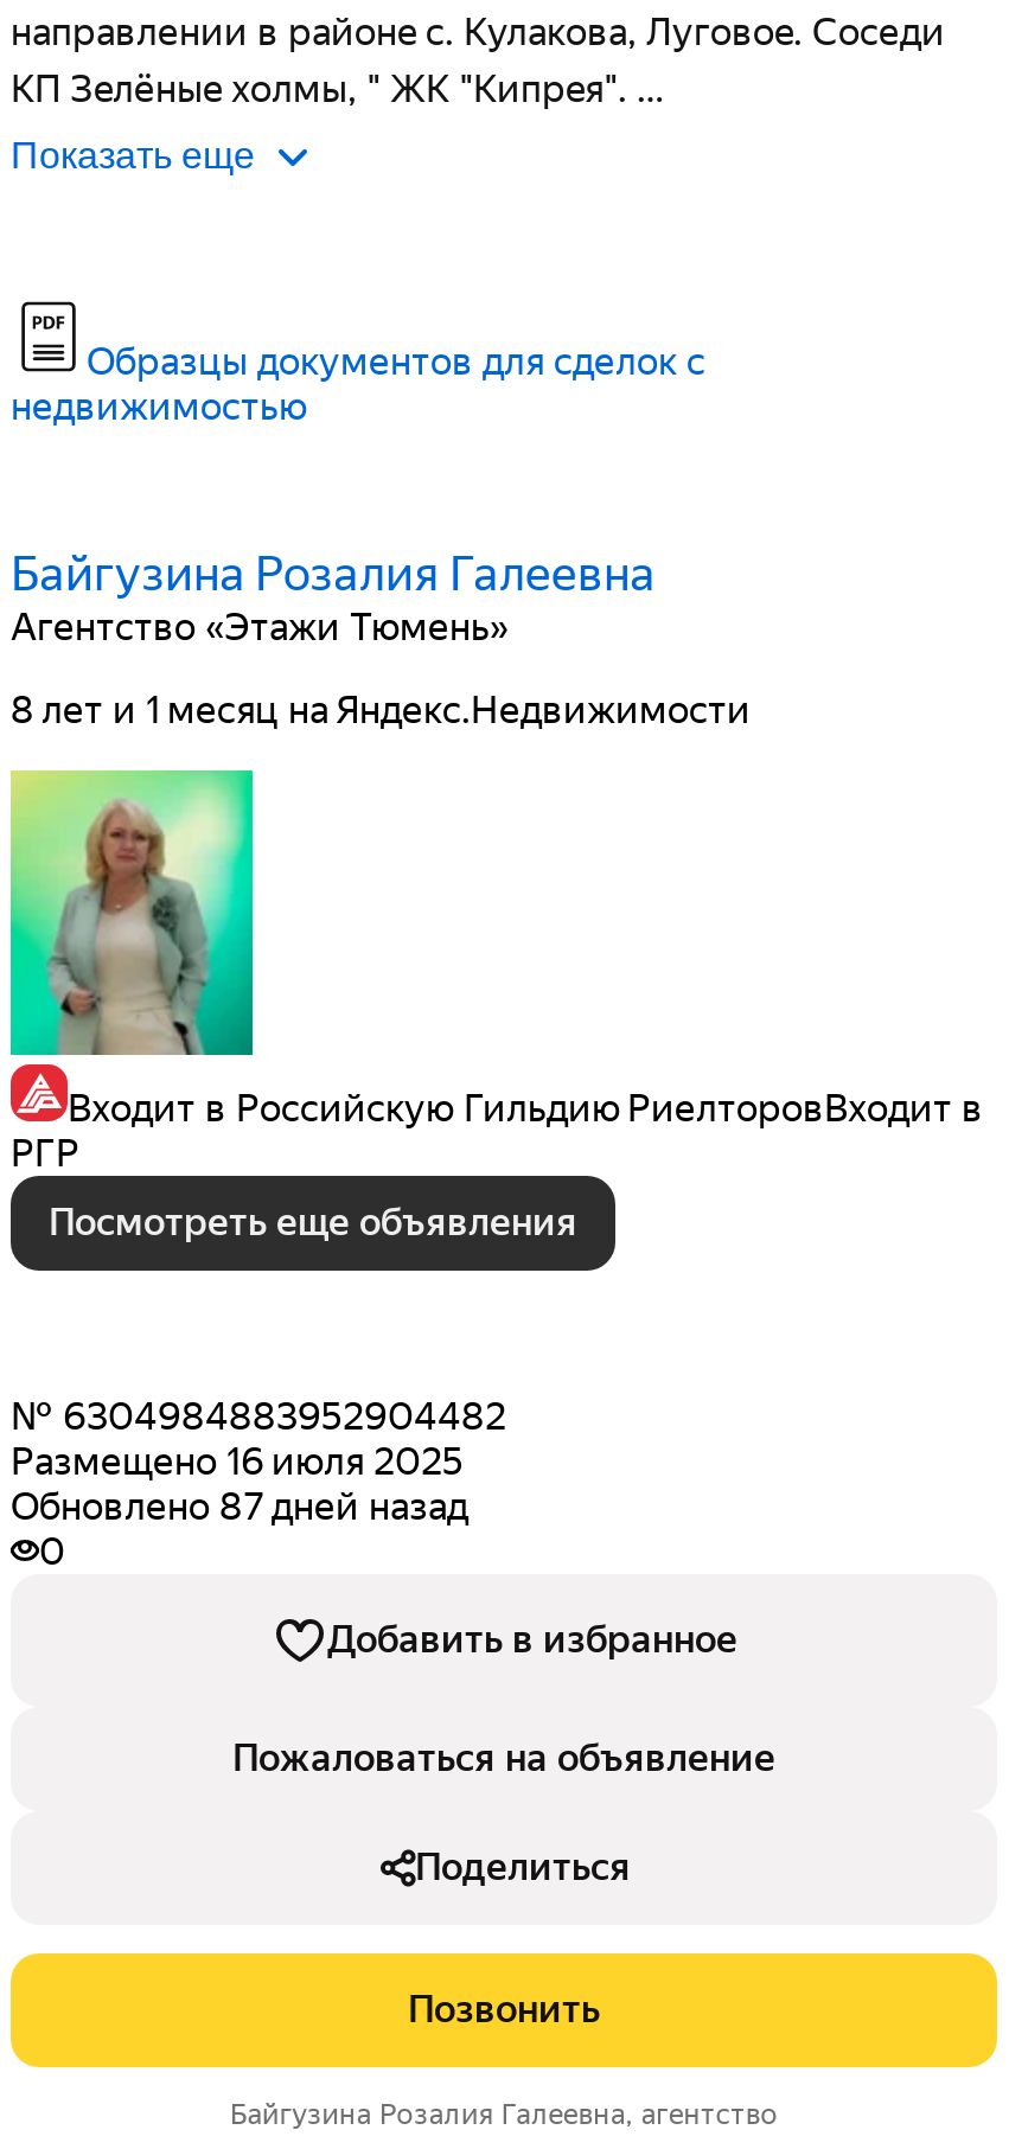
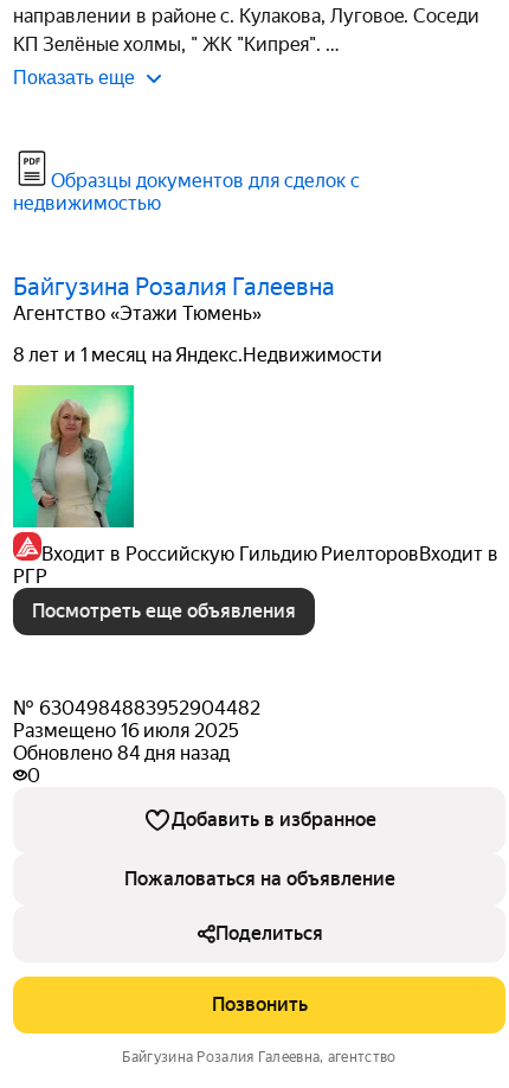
- Обновлено 87 дней назад
+ Обновлено 84 дня назад
